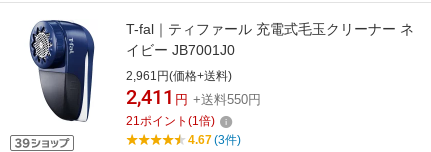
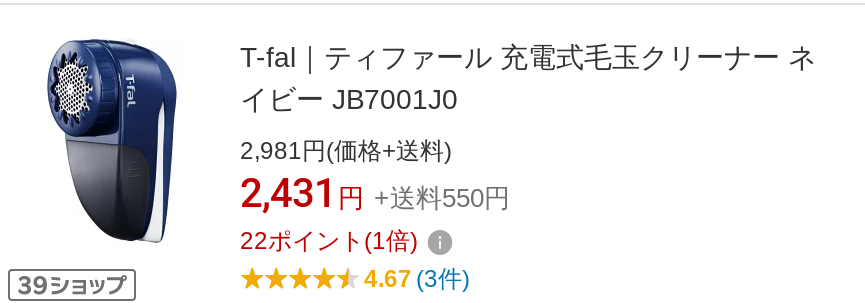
- 2,961円(価格+送料)
+ 2,981円(価格+送料)

- 2,411円 +送料550円
+ 2,431円 +送料550円

- 21ポイント(1倍)
+ 22ポイント(1倍)
